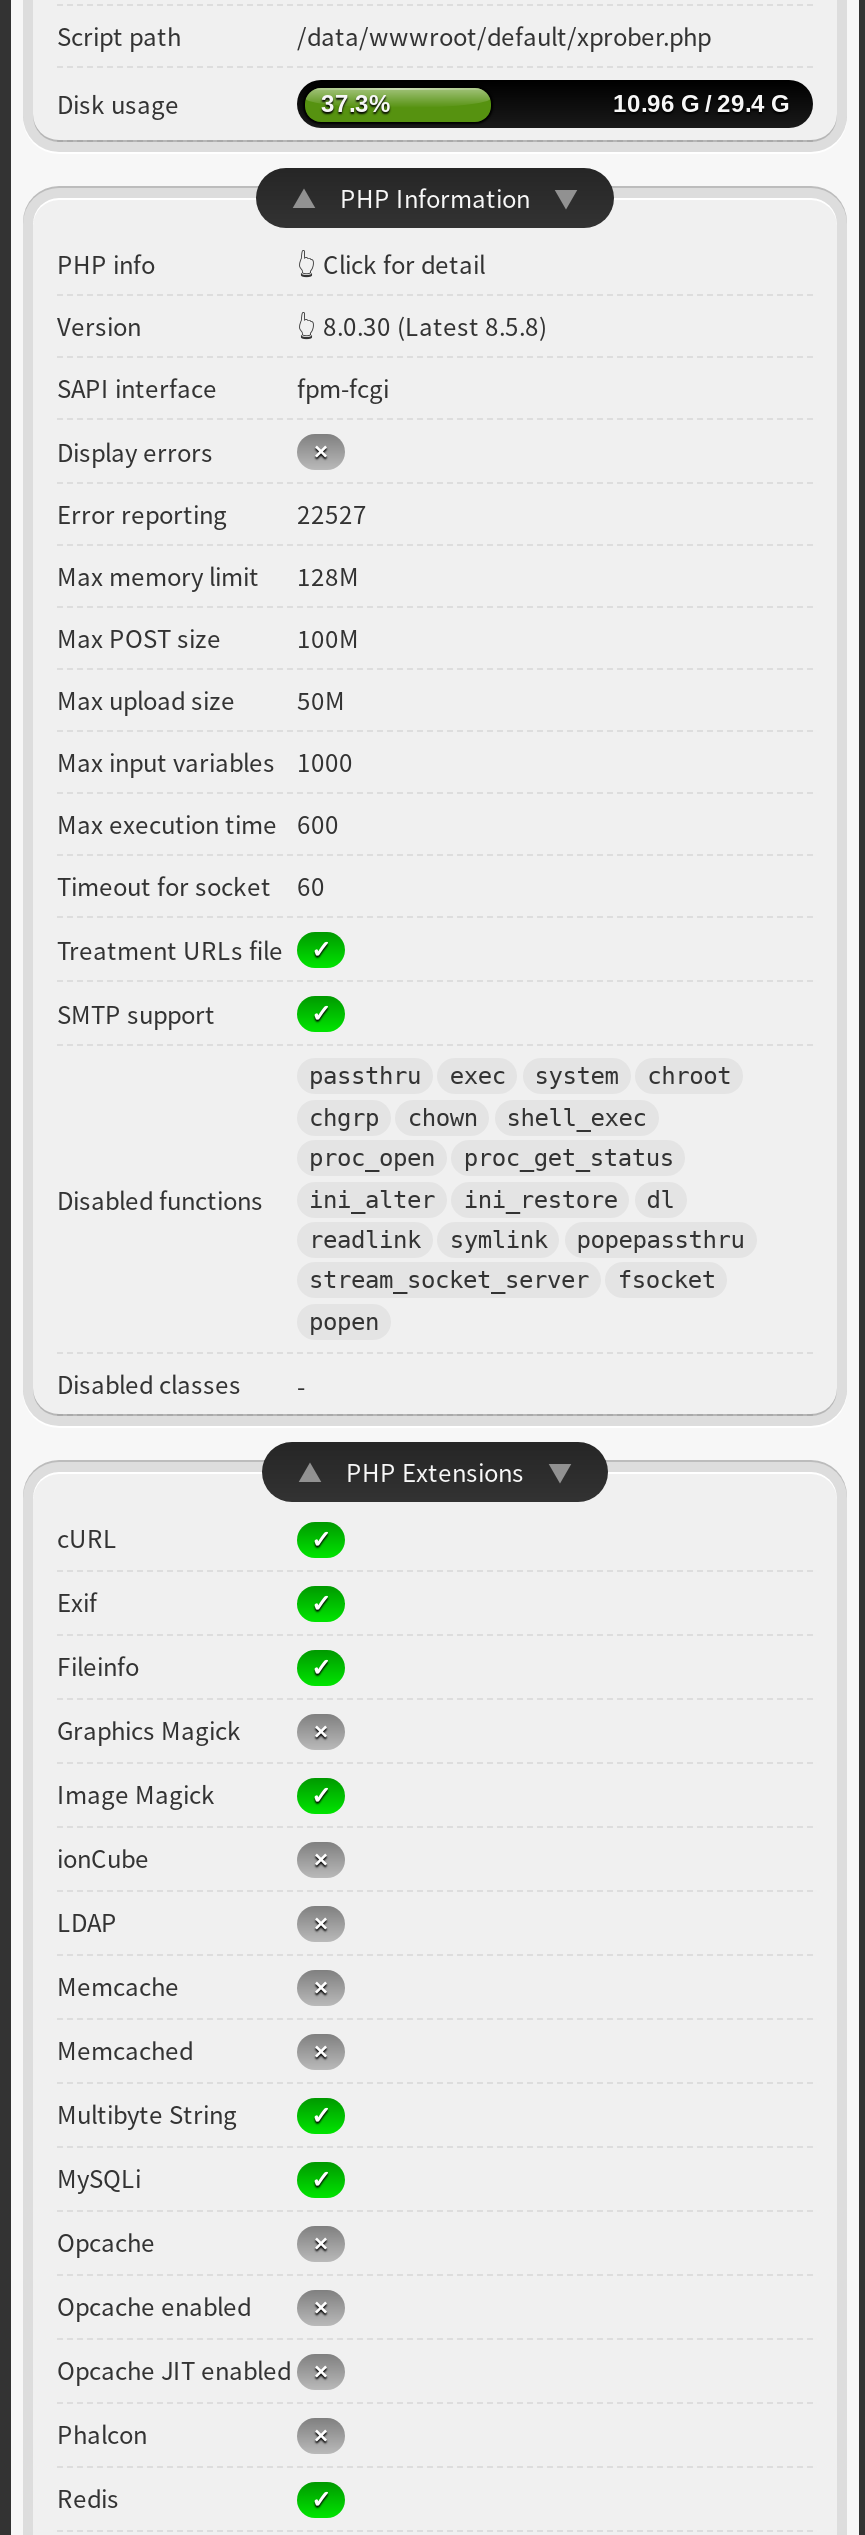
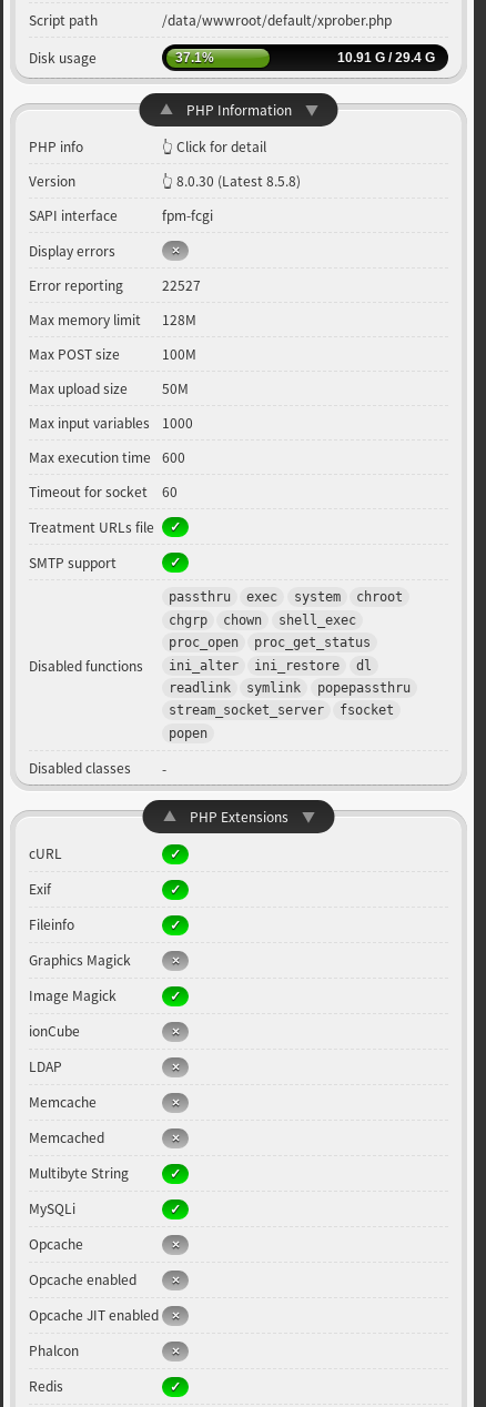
- 37.3%
+ 37.1%

- 10.96 G / 29.4 G
+ 10.91 G / 29.4 G
